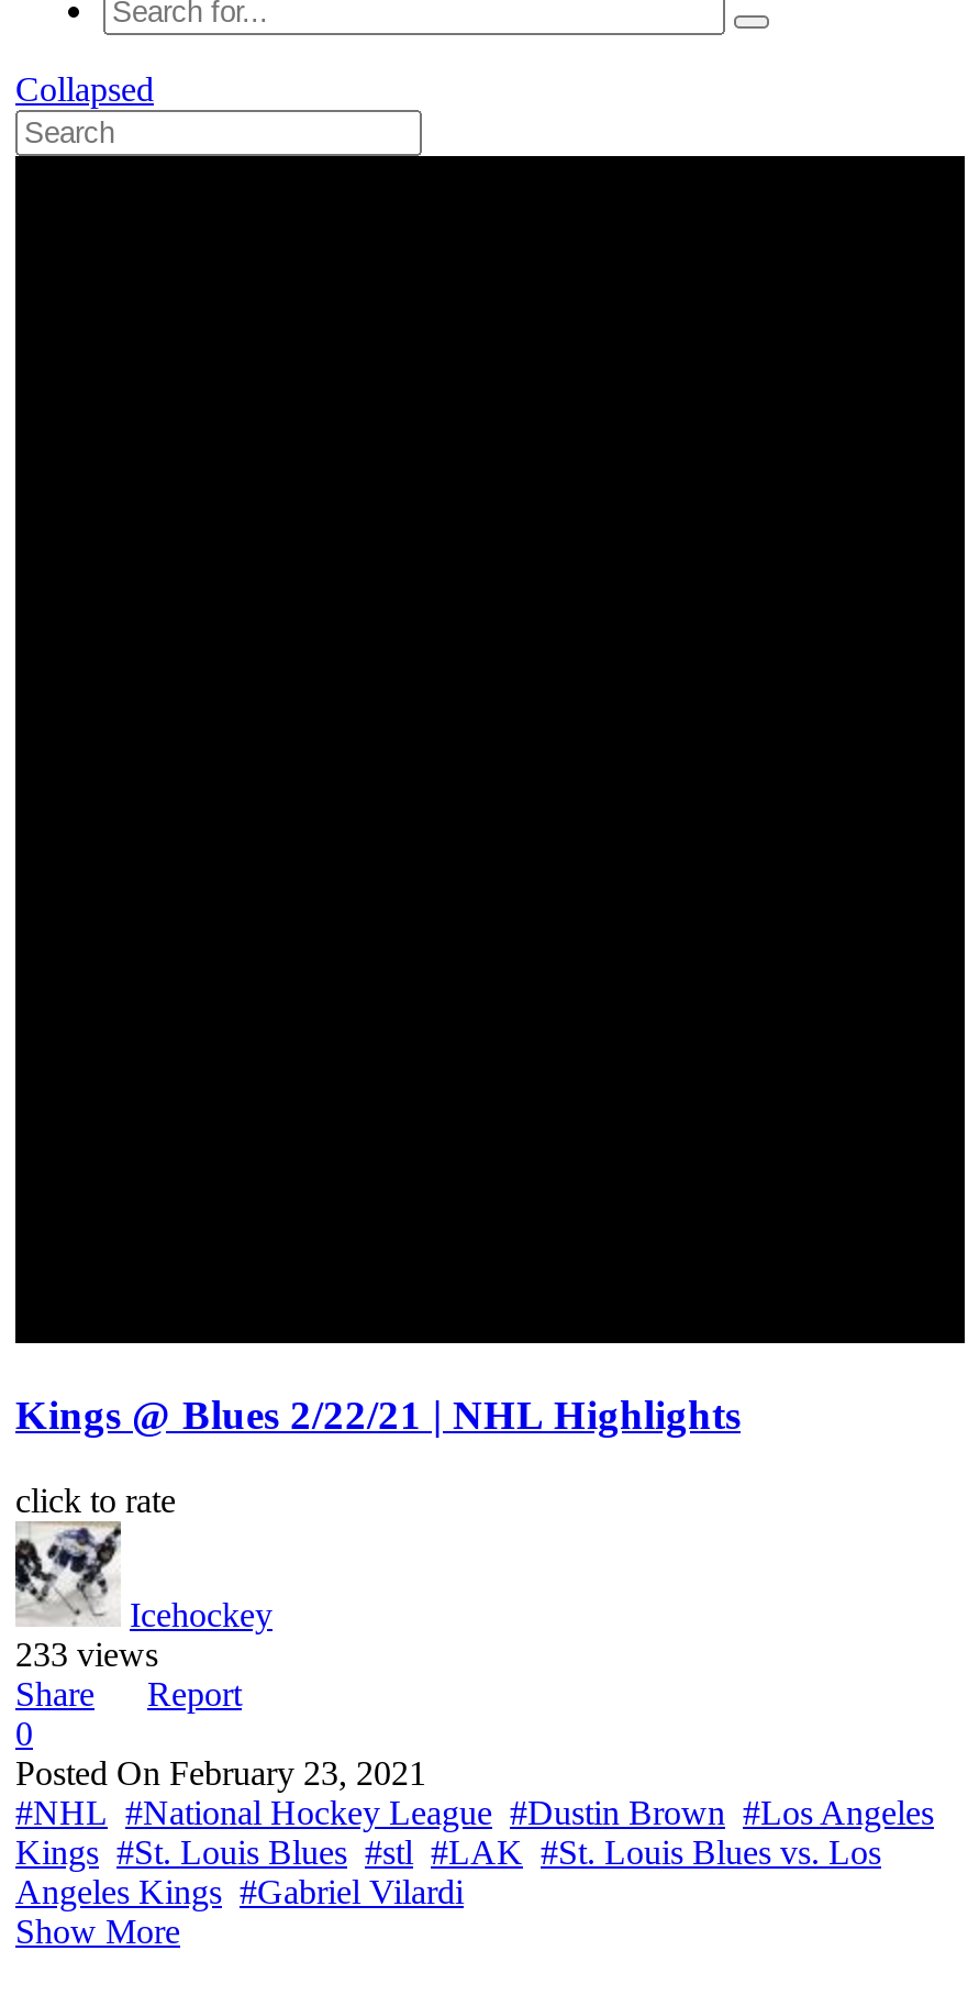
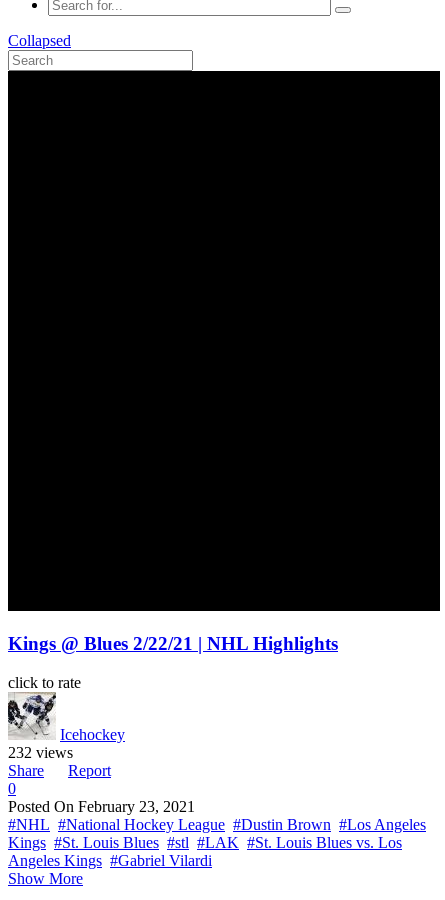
- 233 views
+ 232 views
